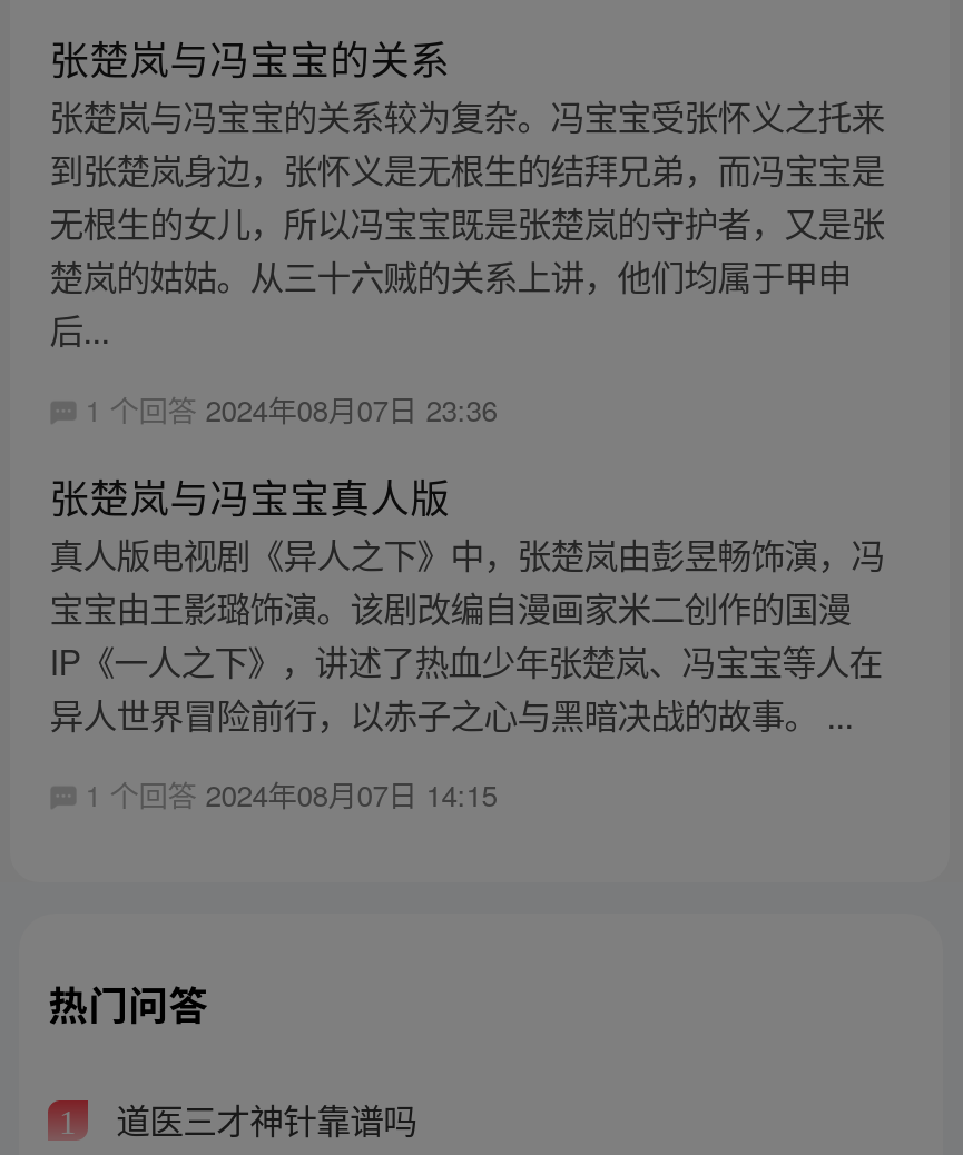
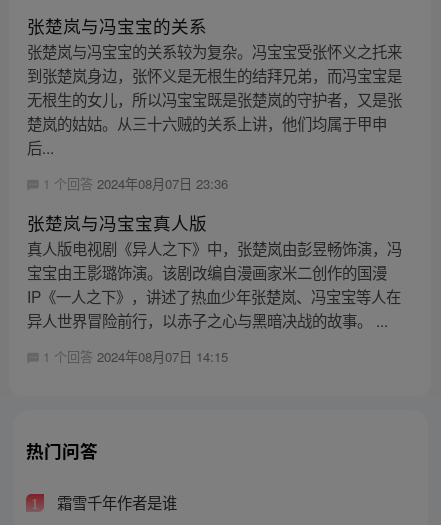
- 道医三才神针靠谱吗
+ 霜雪千年作者是谁
